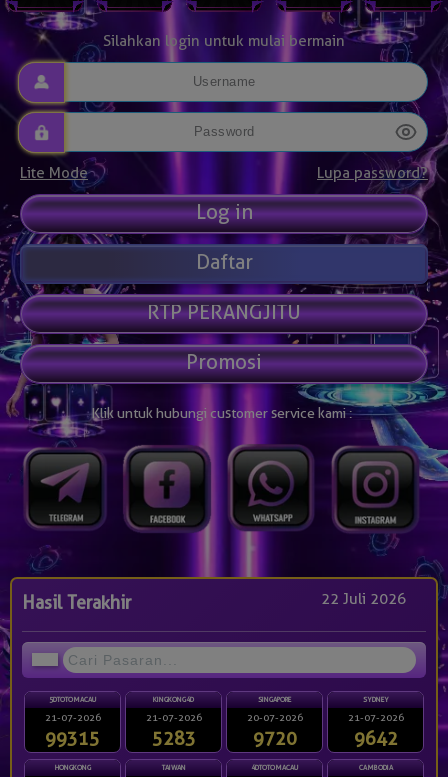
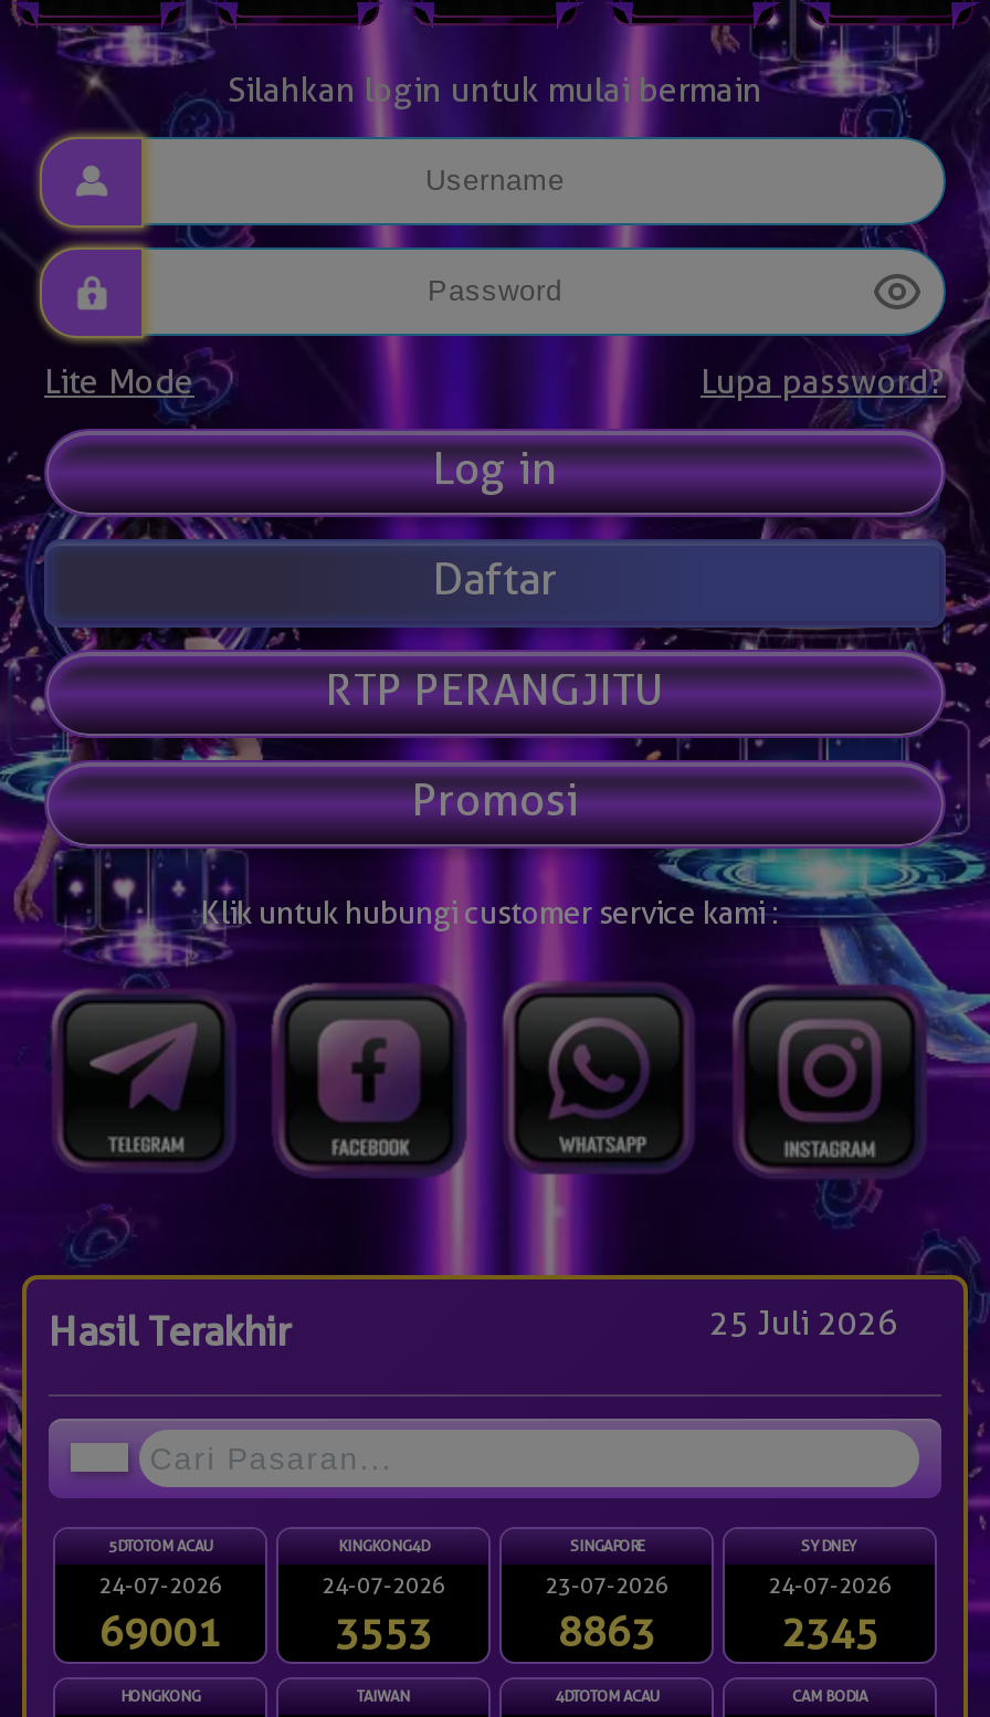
- 22 Juli 2026
+ 25 Juli 2026

- 21-07-2026
+ 24-07-2026

- 21-07-2026
+ 24-07-2026

- 20-07-2026
+ 23-07-2026

- 21-07-2026
+ 24-07-2026

- 99315
+ 69001

- 5283
+ 3553

- 9720
+ 8863

- 9642
+ 2345
